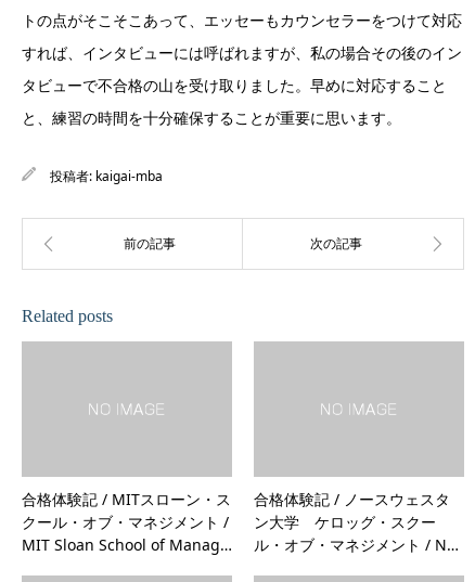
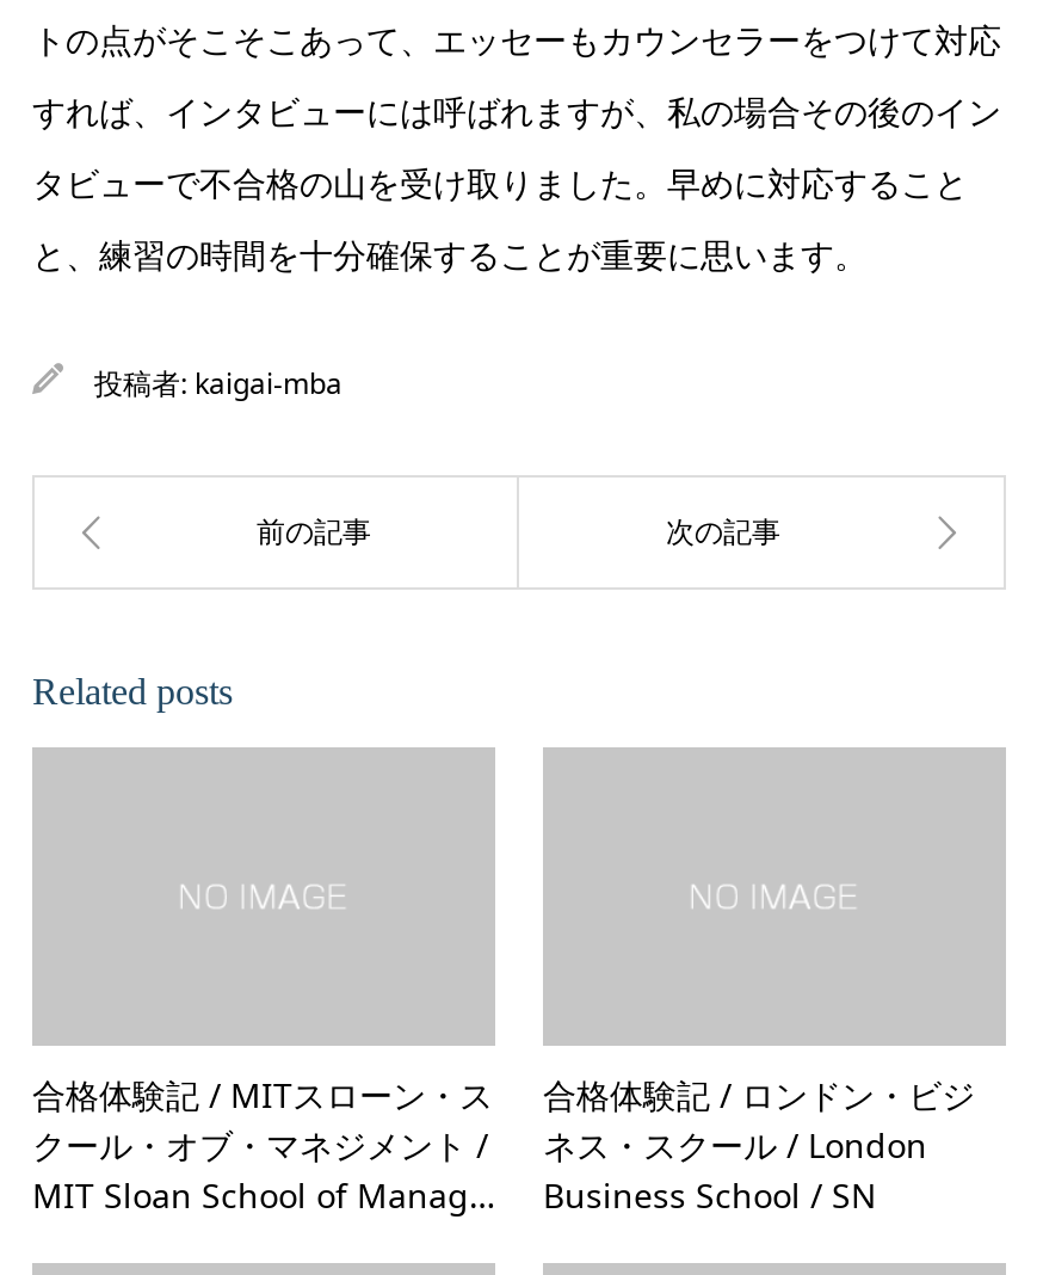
- 合格体験記 / ノースウェスタ
- ン大学 ケロッグ・スクー
- ル・オブ・マネジメント / N…
+ 合格体験記 / ロンドン・ビジ
+ ネス・スクール / London
+ Business School / SN
